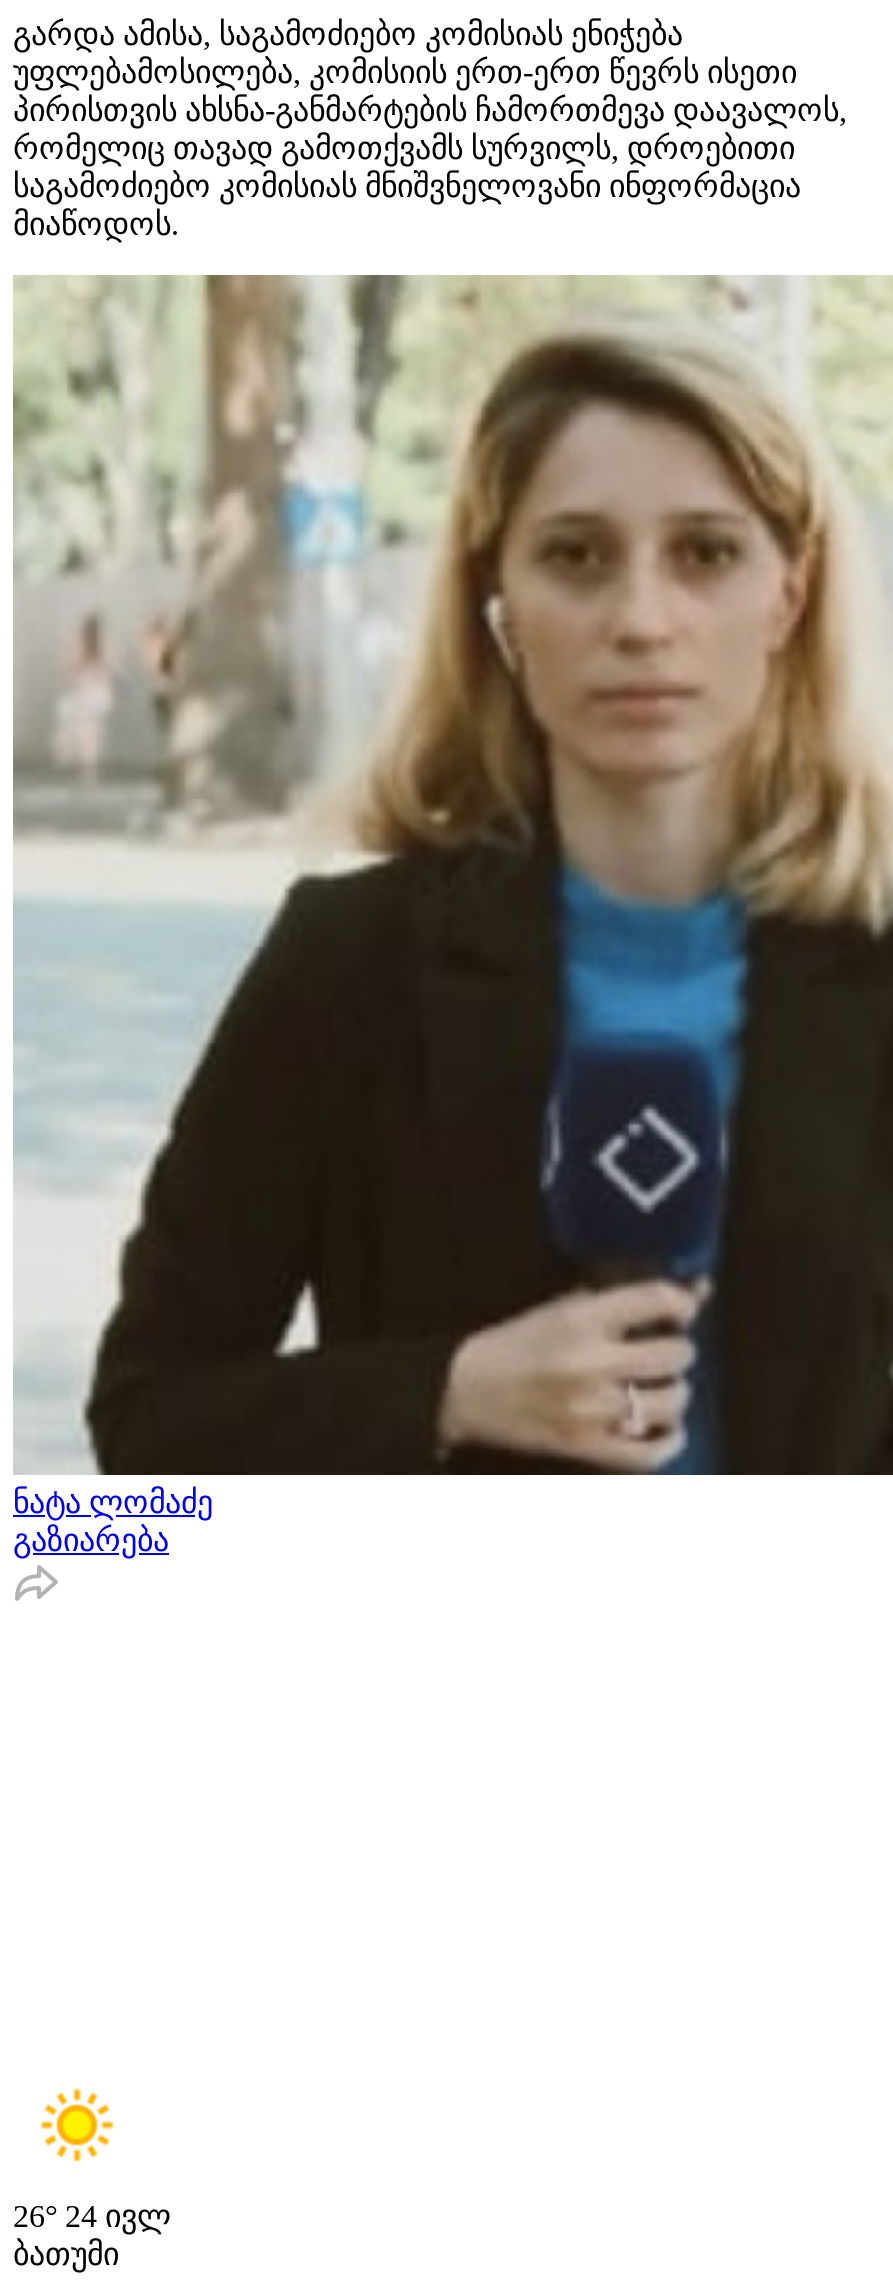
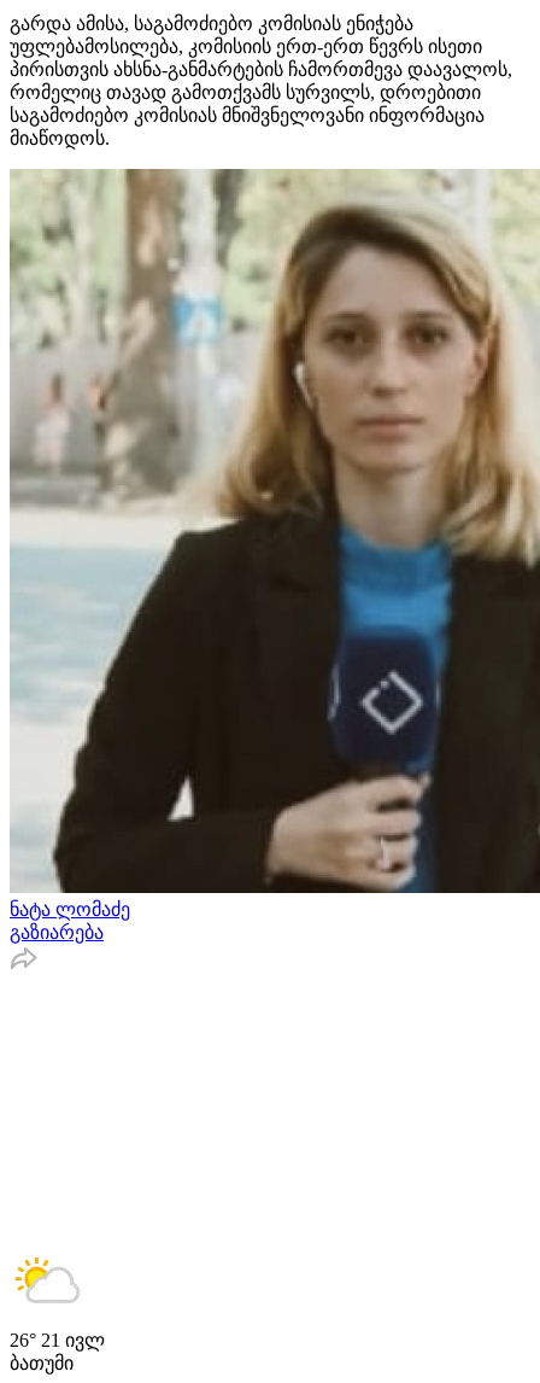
- [image]
- 26° 24 ივლ
+ [image]
+ 26° 21 ივლ
